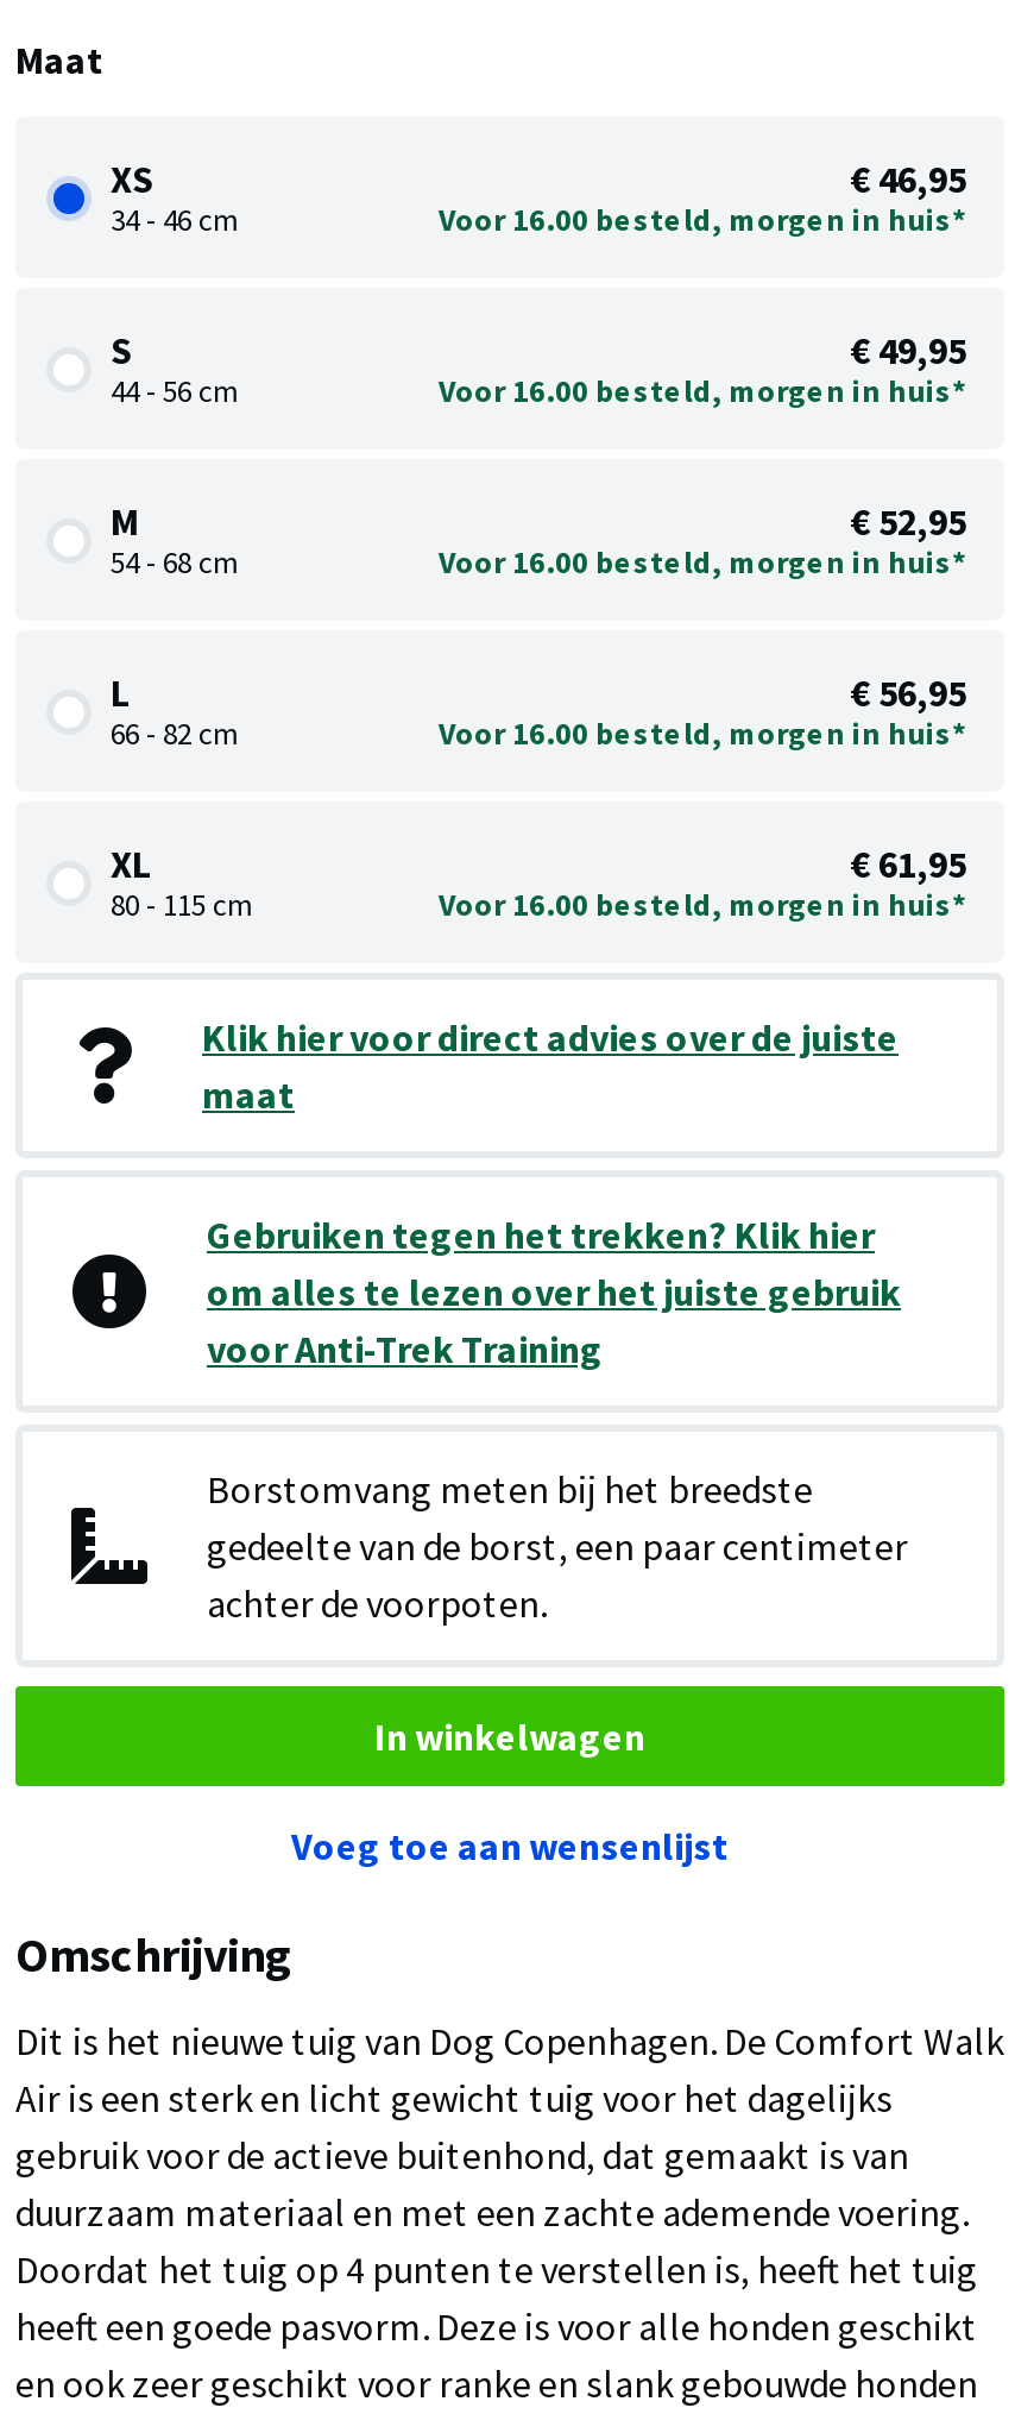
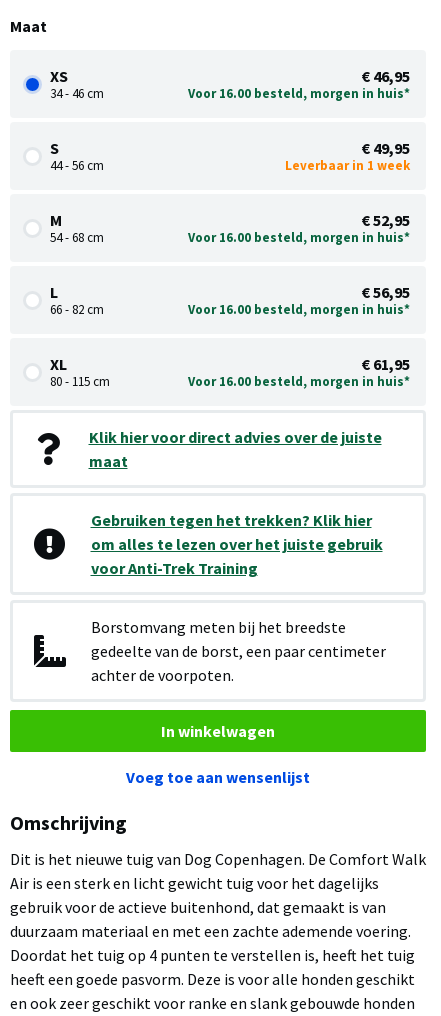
- Voor 16.00 besteld, morgen in huis*
+ Leverbaar in 1 week
